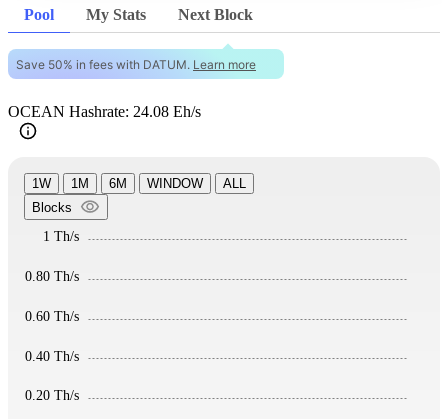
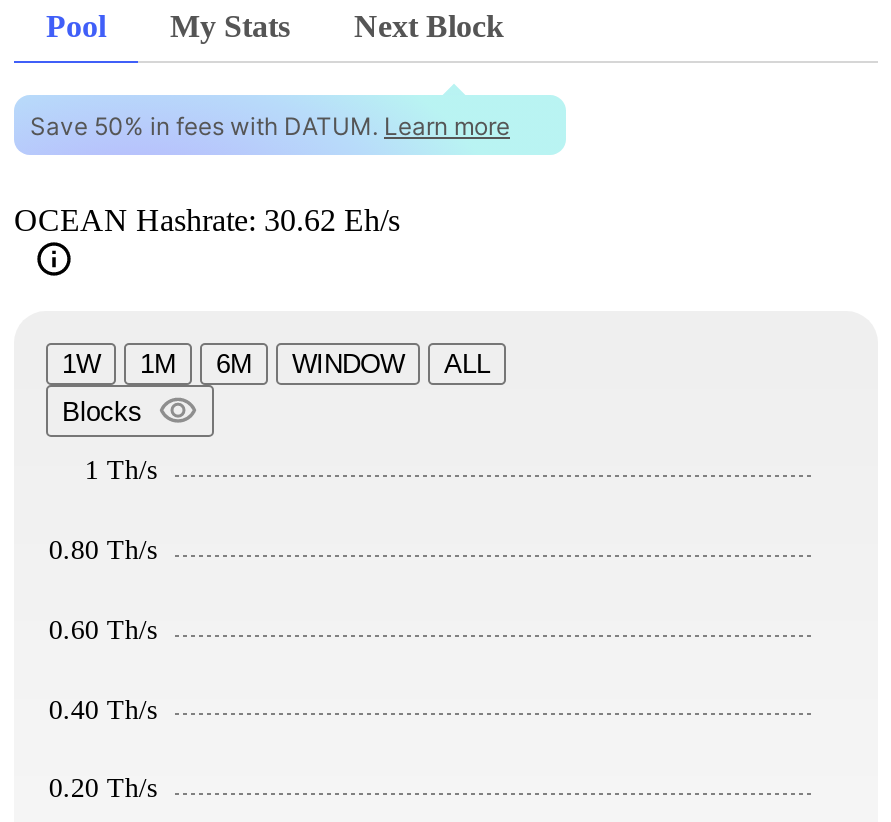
- OCEAN Hashrate: 24.08 Eh/s
+ OCEAN Hashrate: 30.62 Eh/s
